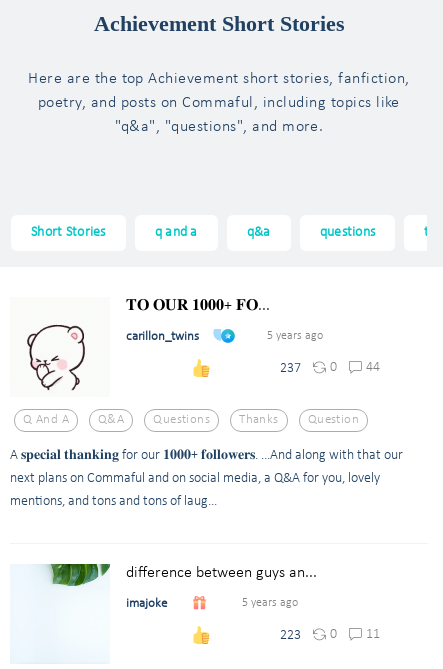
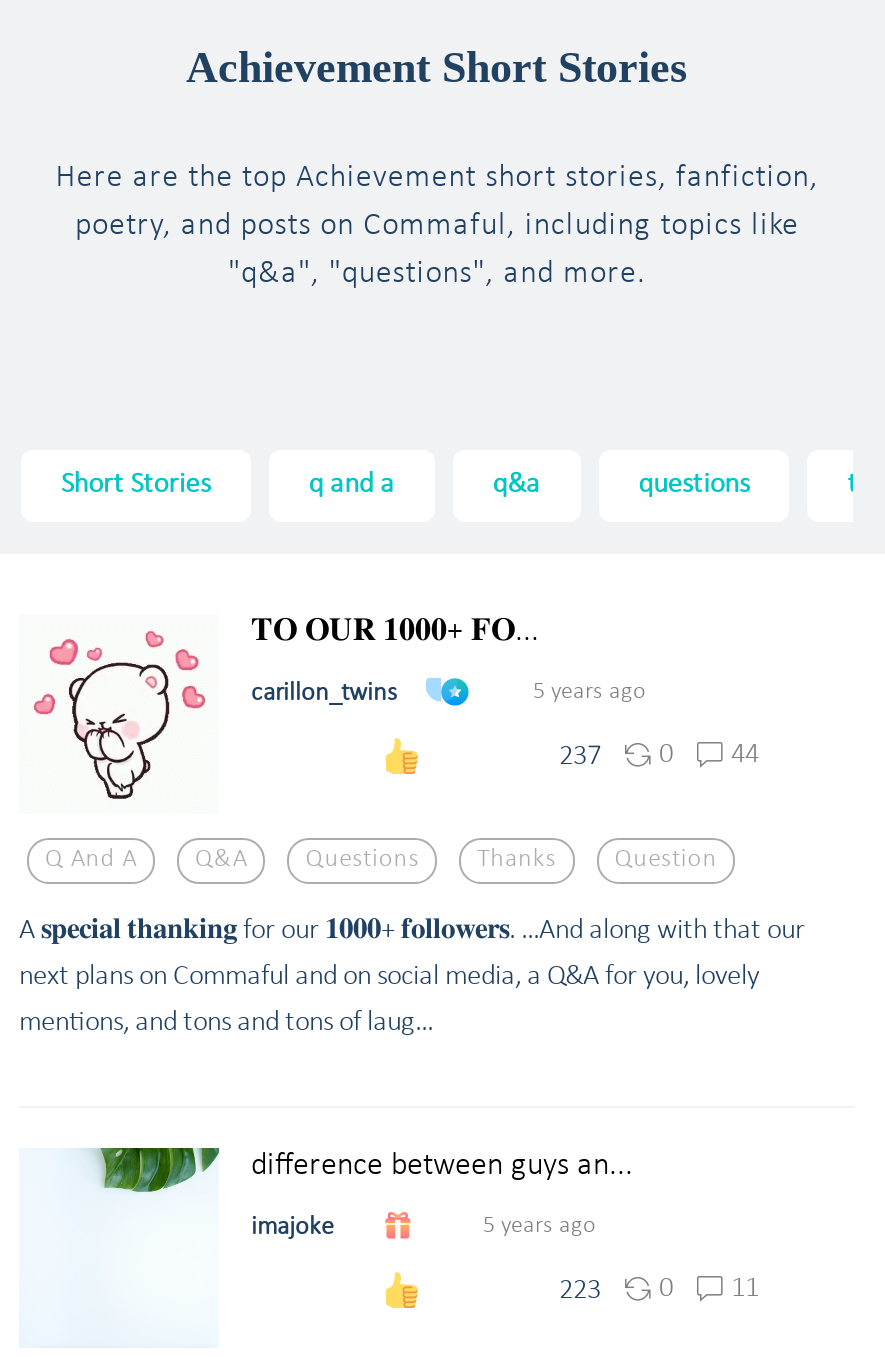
- [image]
+ [image]
